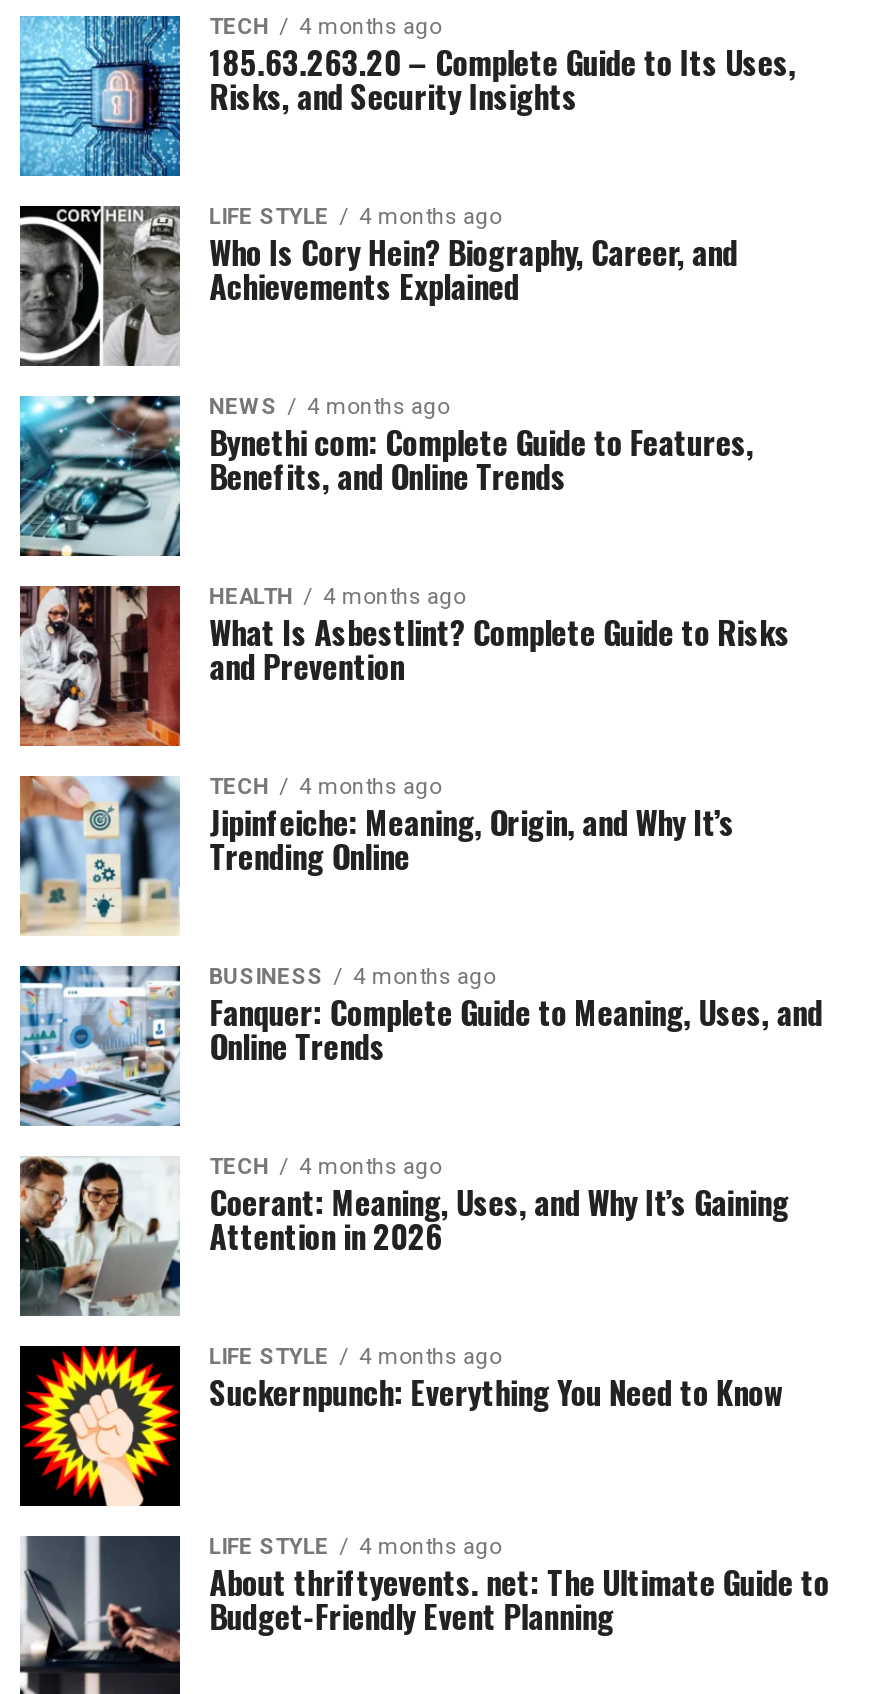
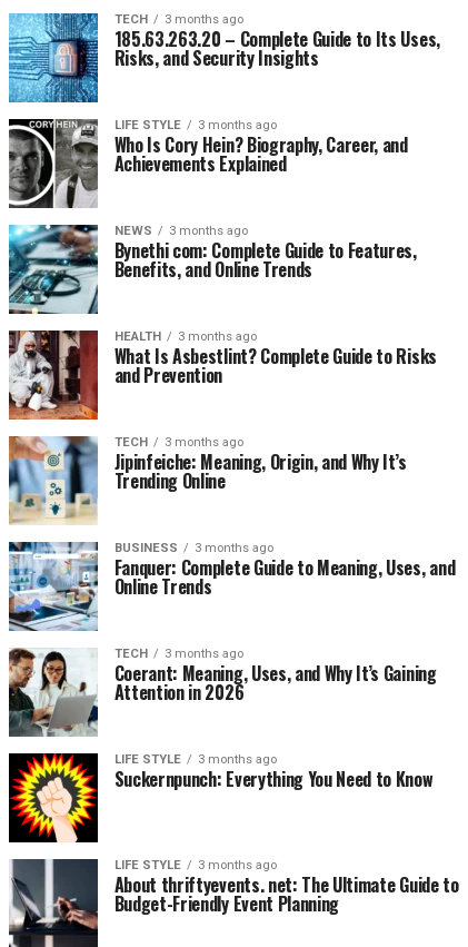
- TECH 4 months ago
+ TECH 3 months ago

- LIFE STYLE 4 months ago
+ LIFE STYLE 3 months ago

- NEWS 4 months ago
+ NEWS 3 months ago

- HEALTH 4 months ago
+ HEALTH 3 months ago

- TECH 4 months ago
+ TECH 3 months ago

- BUSINESS 4 months ago
+ BUSINESS 3 months ago

- TECH 4 months ago
+ TECH 3 months ago

- LIFE STYLE 4 months ago
+ LIFE STYLE 3 months ago

- LIFE STYLE 4 months ago
+ LIFE STYLE 3 months ago
